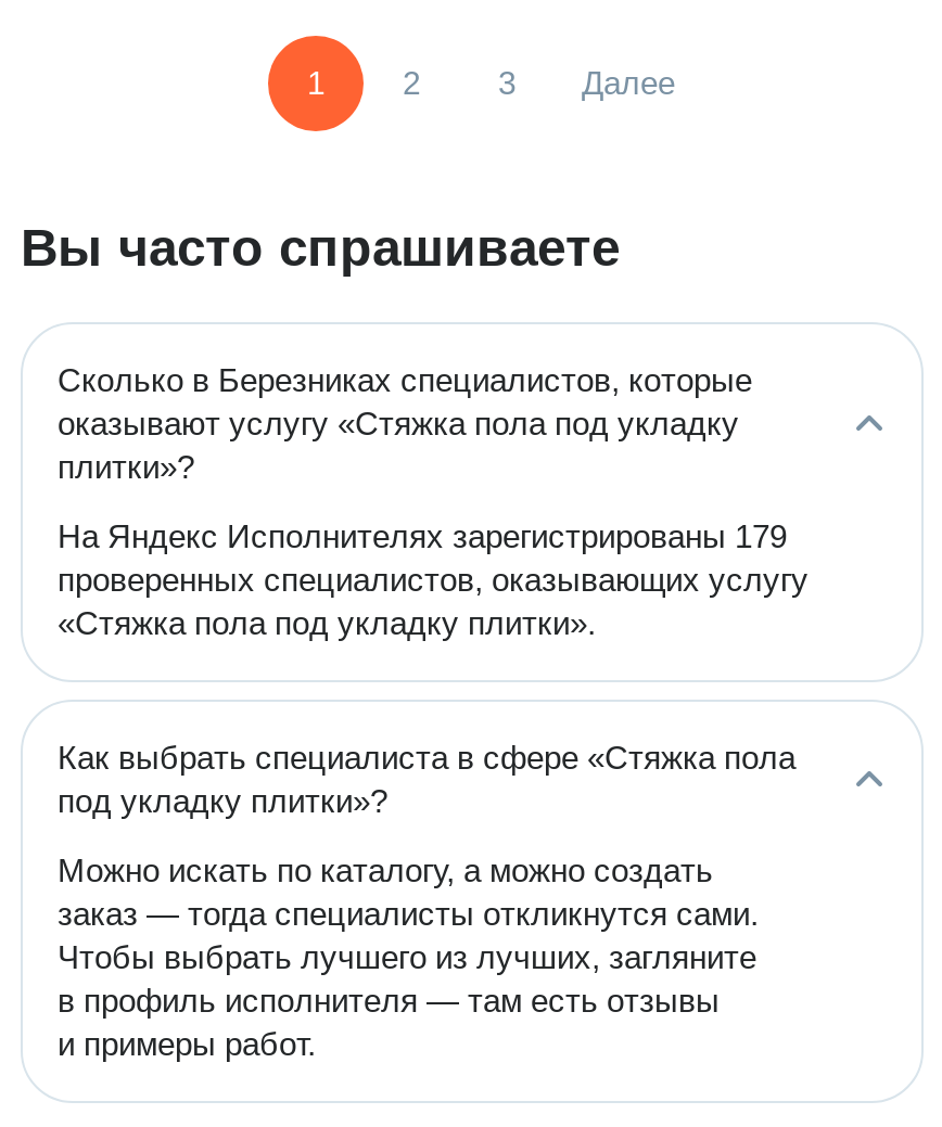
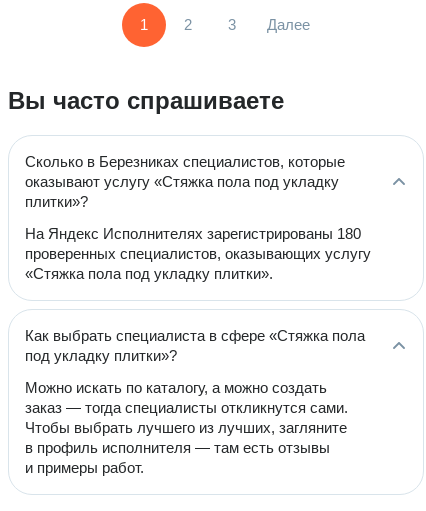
- На Яндекс Исполнителях зарегистрированы 179
+ На Яндекс Исполнителях зарегистрированы 180
